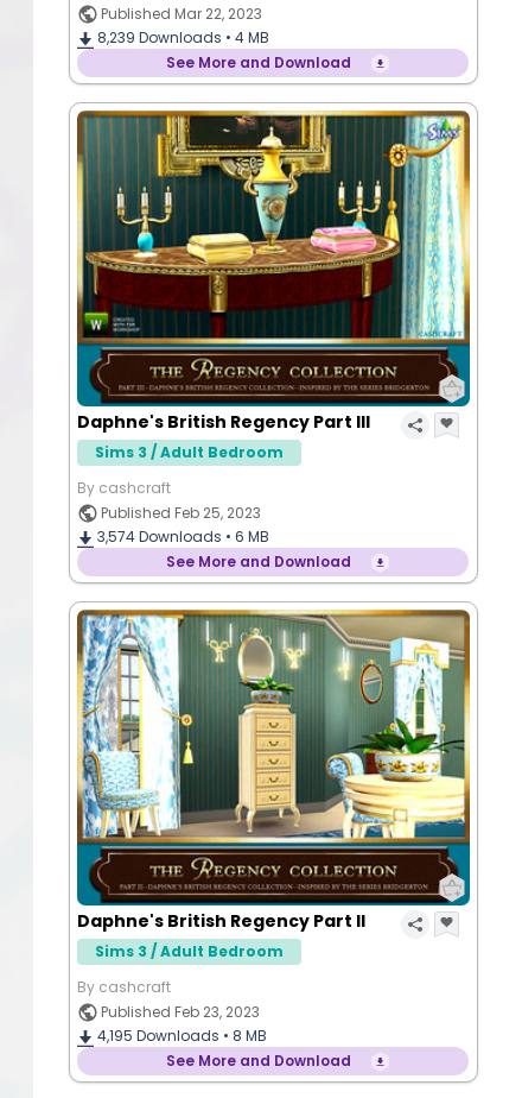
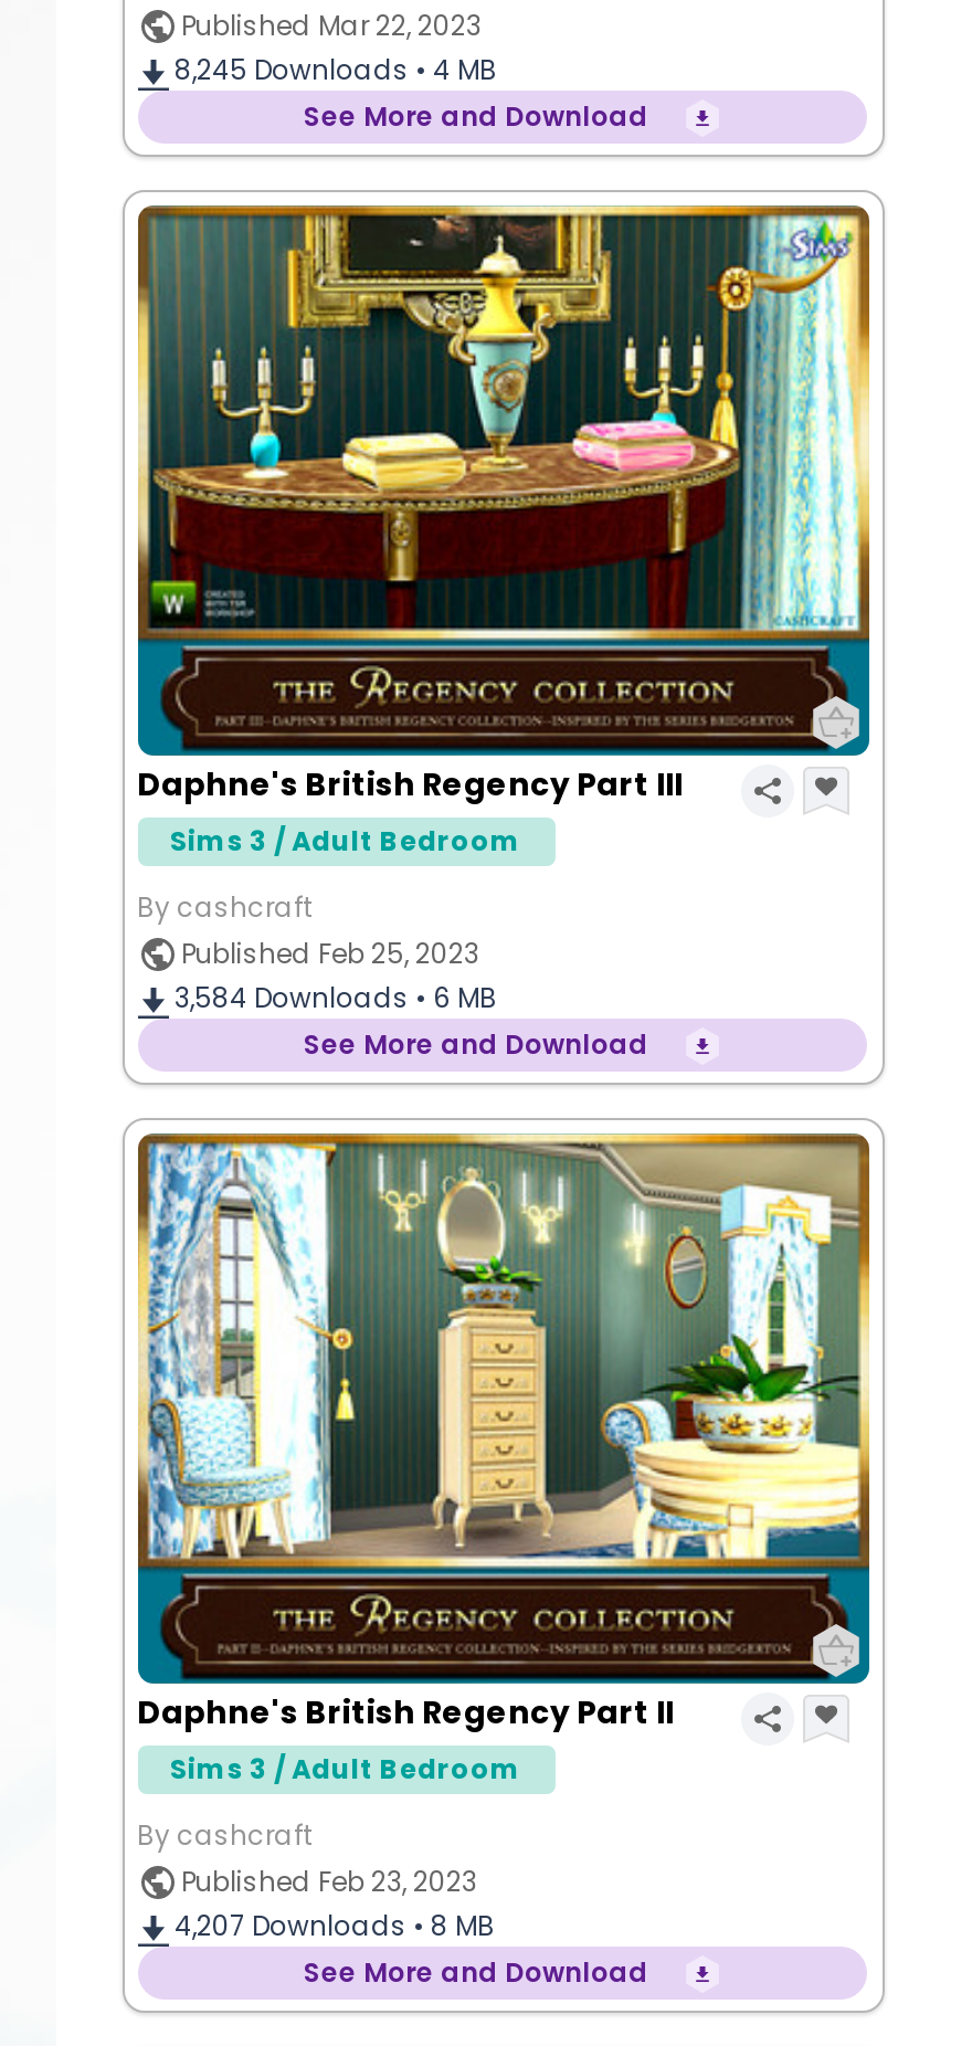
- 8,239 Downloads • 4 MB
+ 8,245 Downloads • 4 MB

- 3,574 Downloads • 6 MB
+ 3,584 Downloads • 6 MB

- 4,195 Downloads • 8 MB
+ 4,207 Downloads • 8 MB
